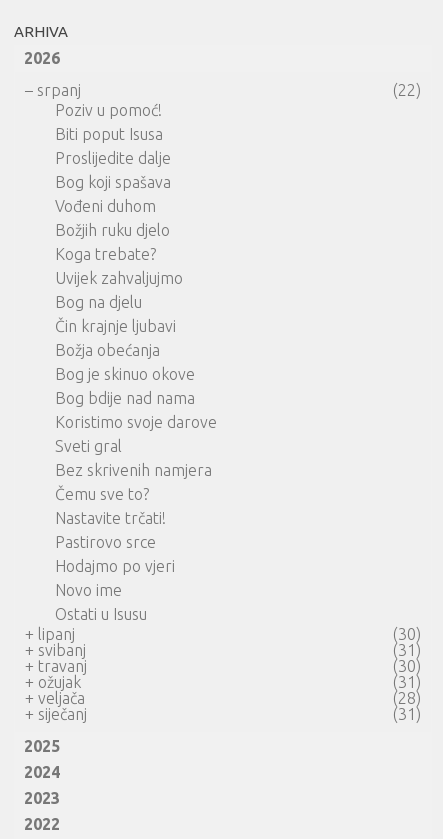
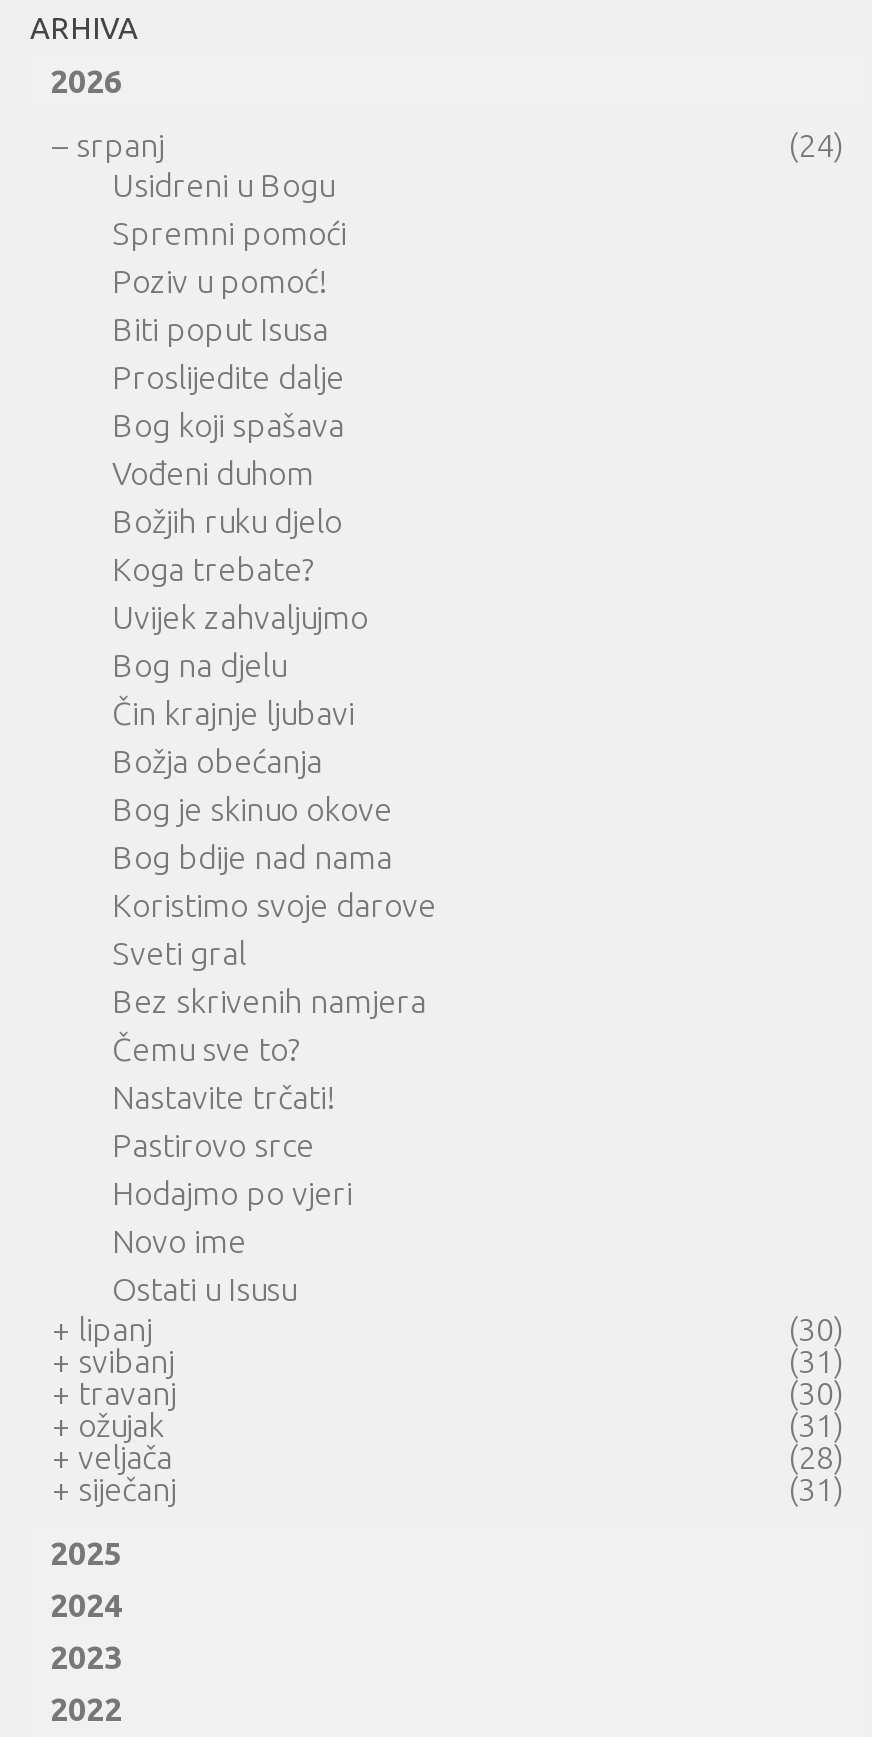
- (22)
+ (24)
+ Usidreni u Bogu
+ Spremni pomoći
